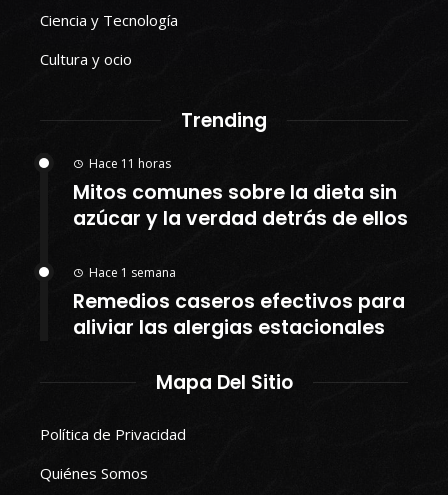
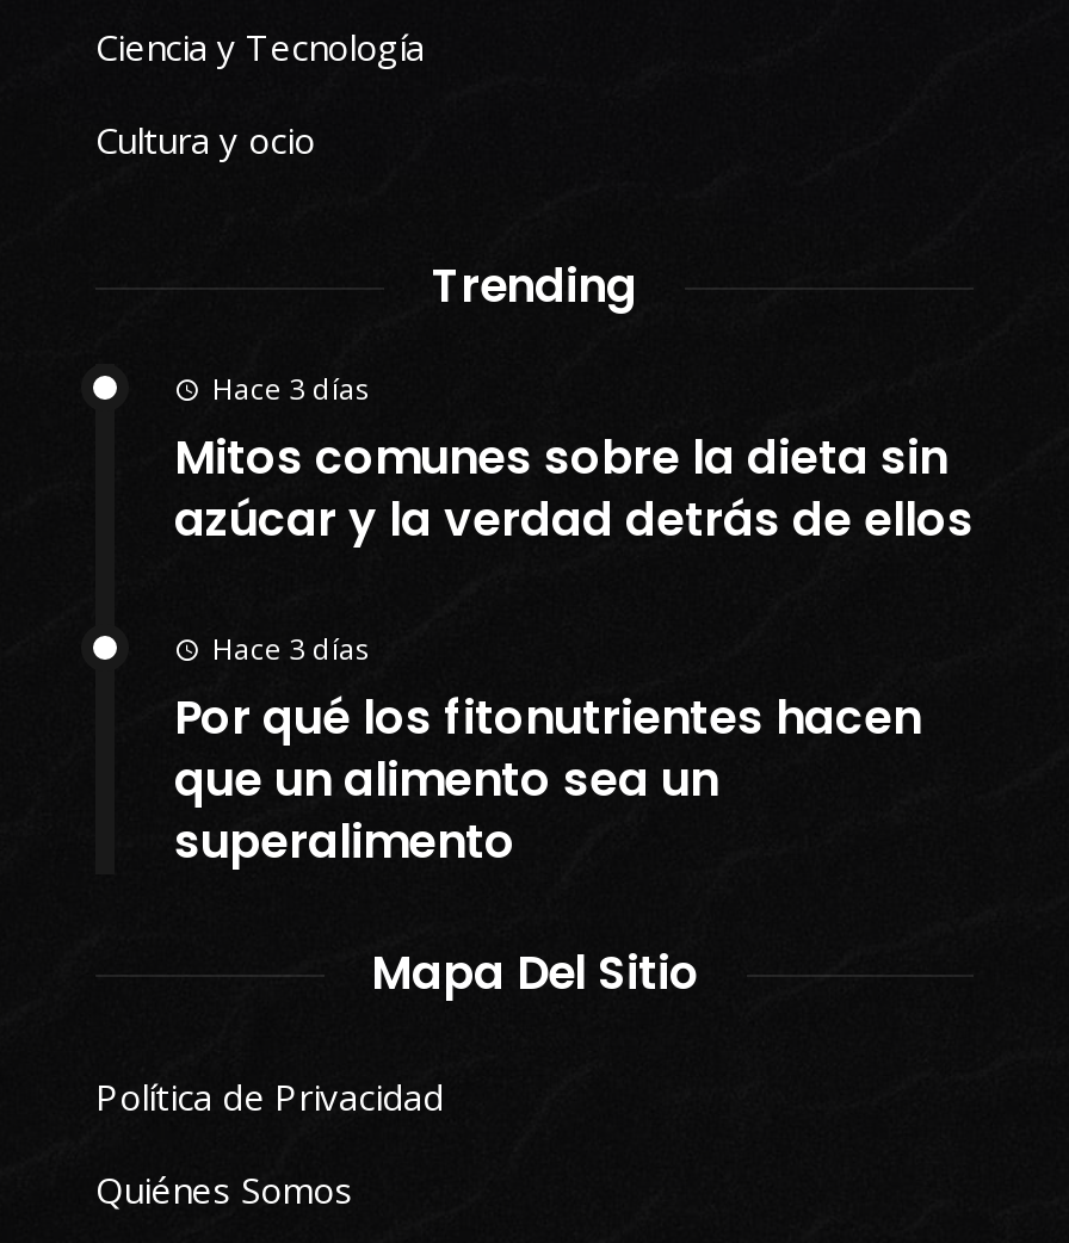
- Hace 11 horas
+ Hace 3 días

- Hace 1 semana
- Remedios caseros efectivos para
- aliviar las alergias estacionales
+ Hace 3 días
+ Por qué los fitonutrientes hacen
+ que un alimento sea un
+ superalimento
